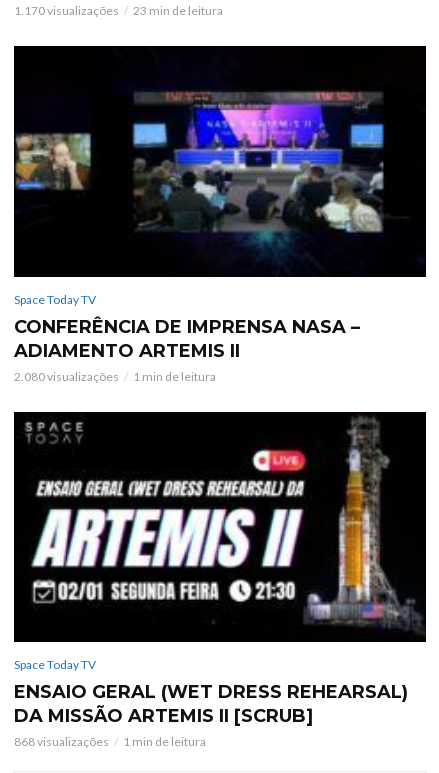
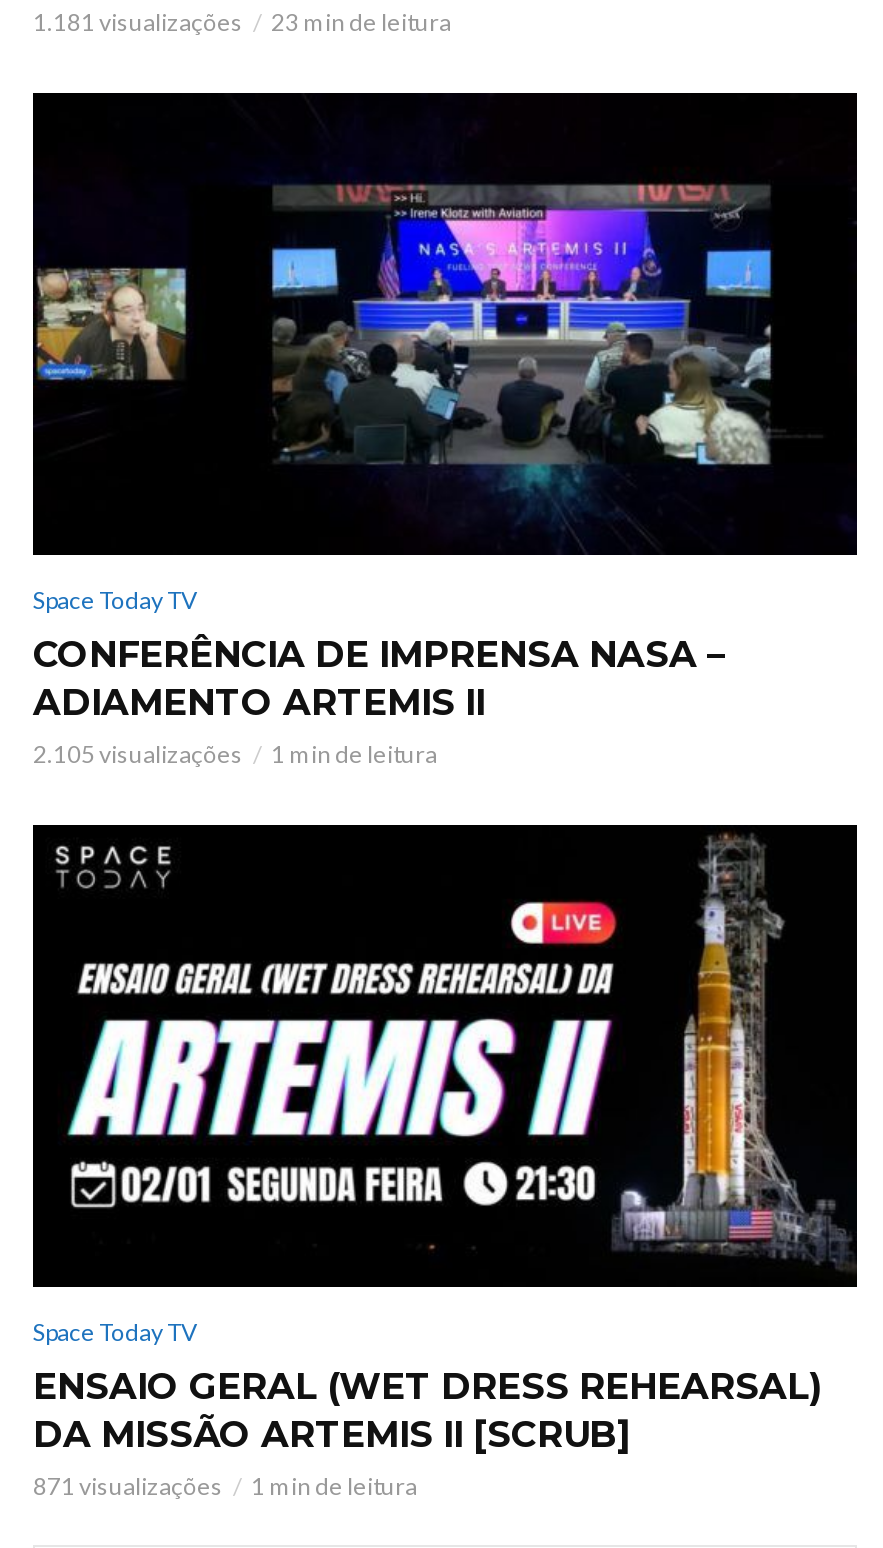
- 1.170 visualizações
+ 1.181 visualizações

- 2.080 visualizações
+ 2.105 visualizações

- 868 visualizações
+ 871 visualizações
